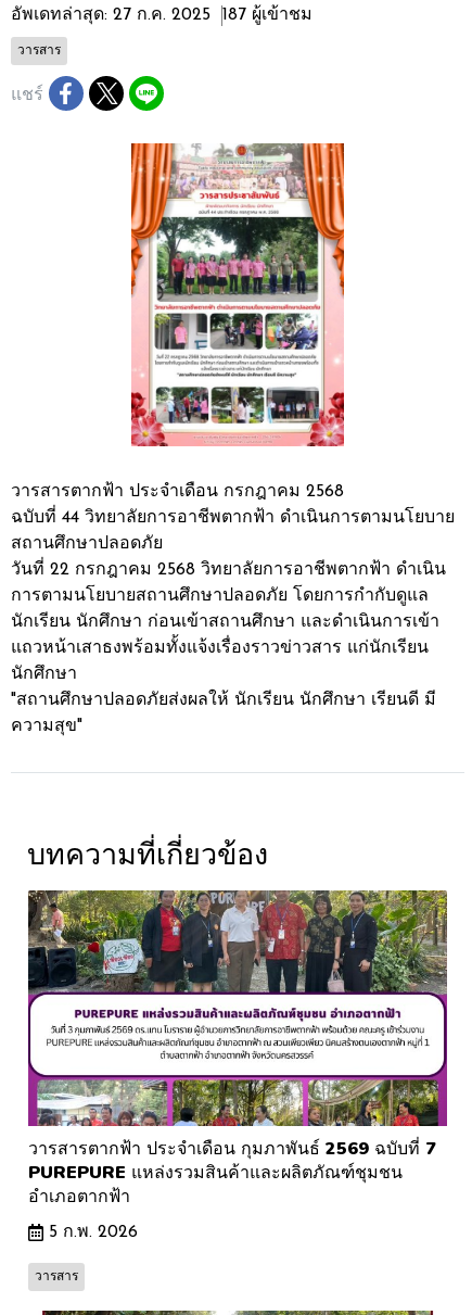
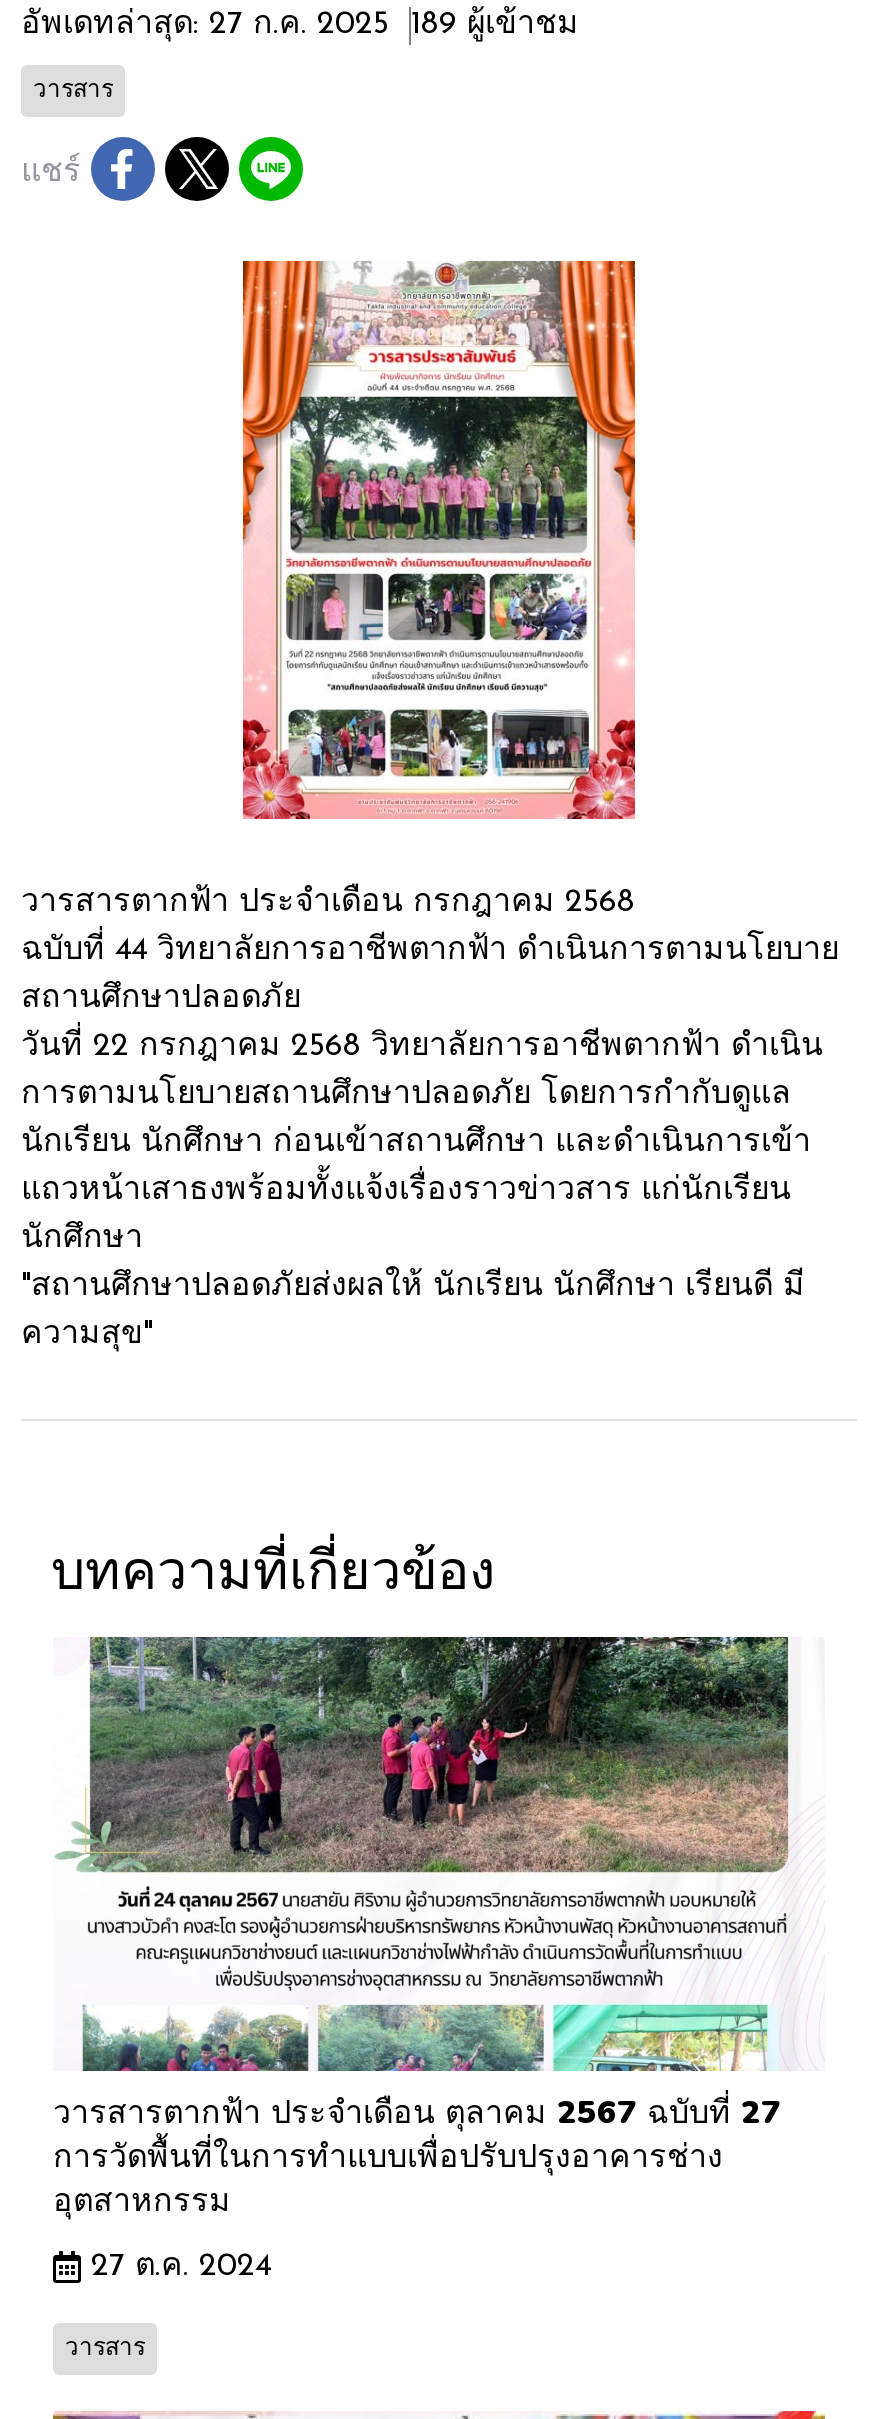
- 187 ผู้เข้าชม
+ 189 ผู้เข้าชม

- [image]
- วารสารตากฟ้า ประจำเดือน กุมภาพันธ์ 2569 ฉบับที่ 7
- PUREPURE แหล่งรวมสินค้าและผลิตภัณฑ์ชุมชน
- อำเภอตากฟ้า
+ [image]
+ วารสารตากฟ้า ประจำเดือน ตุลาคม 2567 ฉบับที่ 27
+ การวัดพื้นที่ในการทำแบบเพื่อปรับปรุงอาคารช่าง
+ อุตสาหกรรม

- 5 ก.พ. 2026
+ 27 ต.ค. 2024
